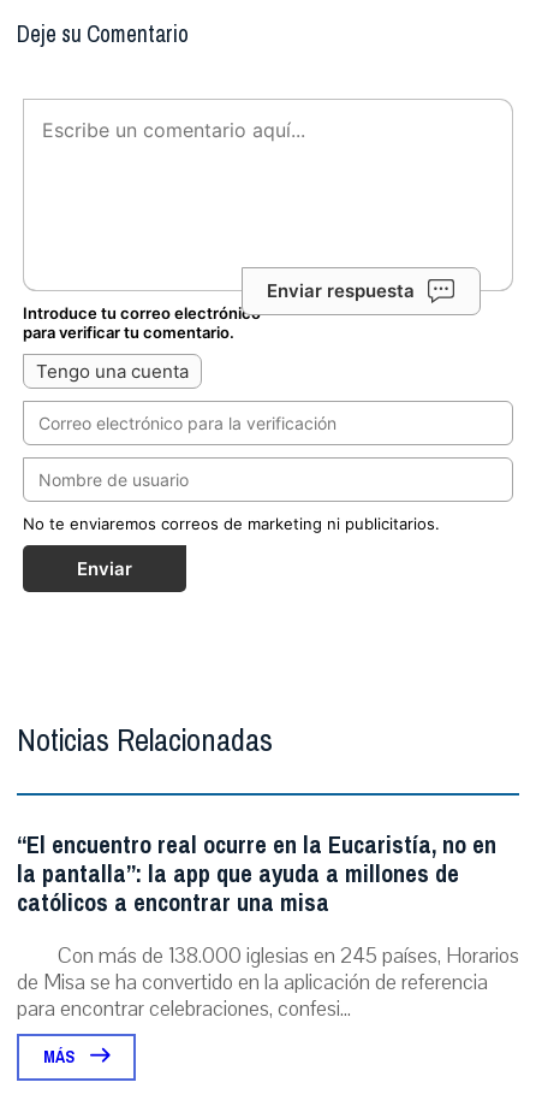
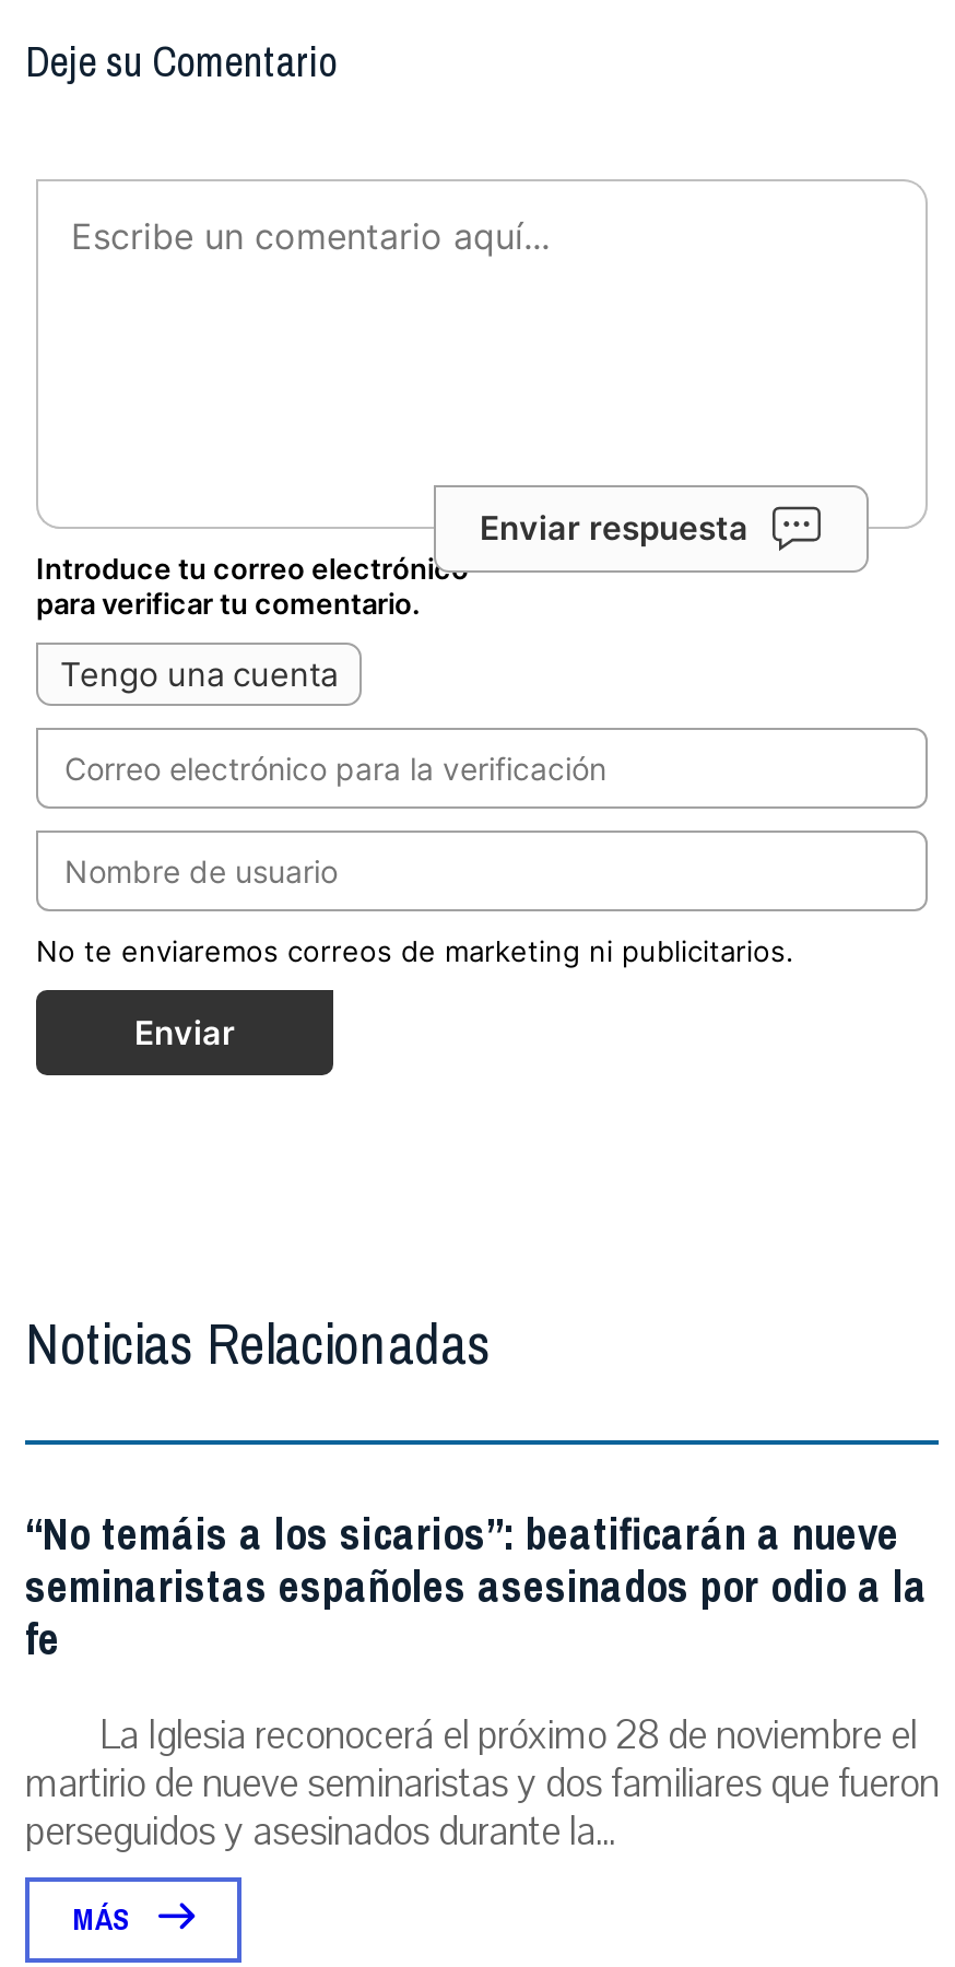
- “El encuentro real ocurre en la Eucaristía, no en
- la pantalla”: la app que ayuda a millones de
- católicos a encontrar una misa
- Con más de 138.000 iglesias en 245 países, Horarios
- de Misa se ha convertido en la aplicación de referencia
- para encontrar celebraciones, confesi...
+ “No temáis a los sicarios”: beatificarán a nueve
+ seminaristas españoles asesinados por odio a la
+ fe
+ La Iglesia reconocerá el próximo 28 de noviembre el
+ martirio de nueve seminaristas y dos familiares que fueron
+ perseguidos y asesinados durante la...
